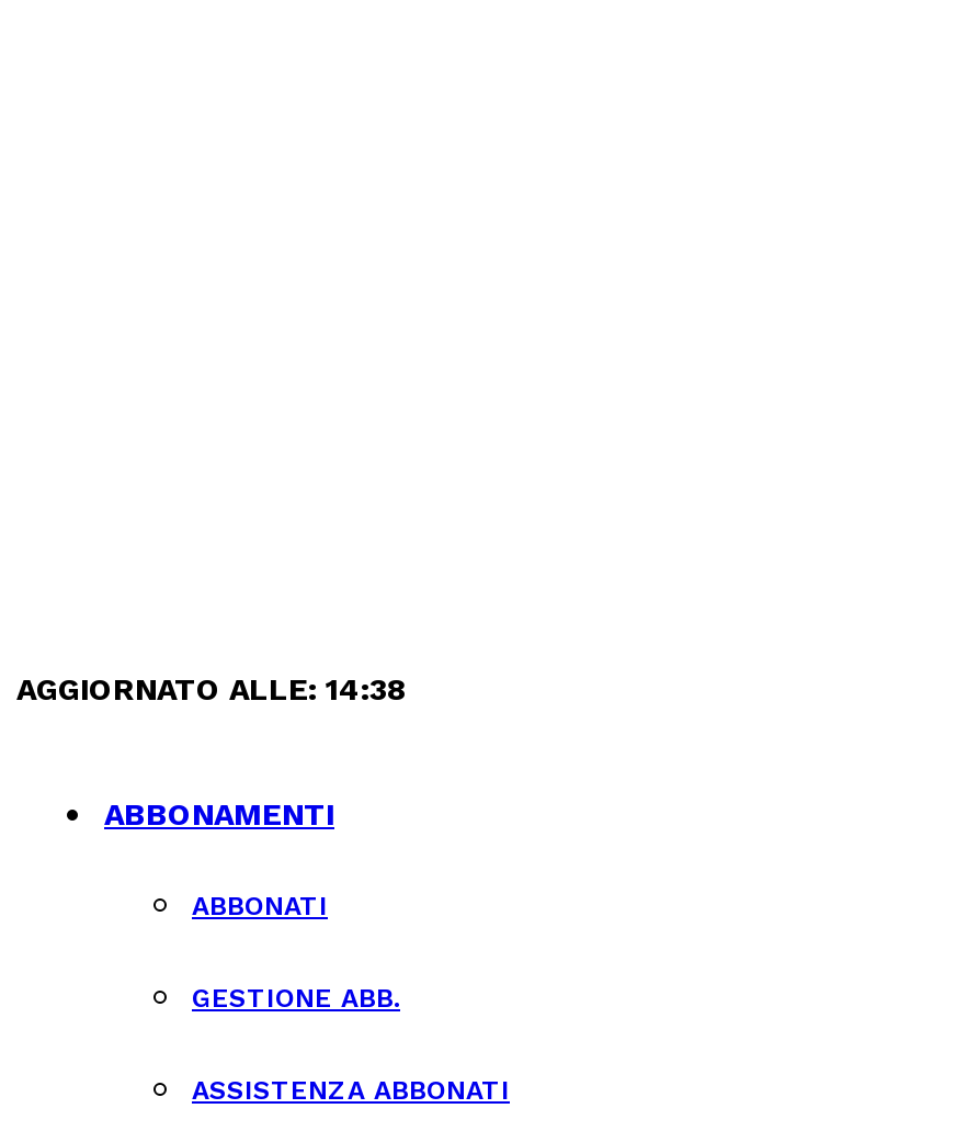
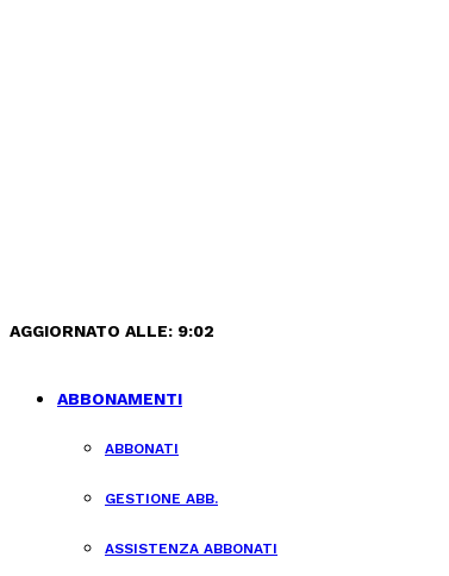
- AGGIORNATO ALLE: 14:38
+ AGGIORNATO ALLE: 9:02
